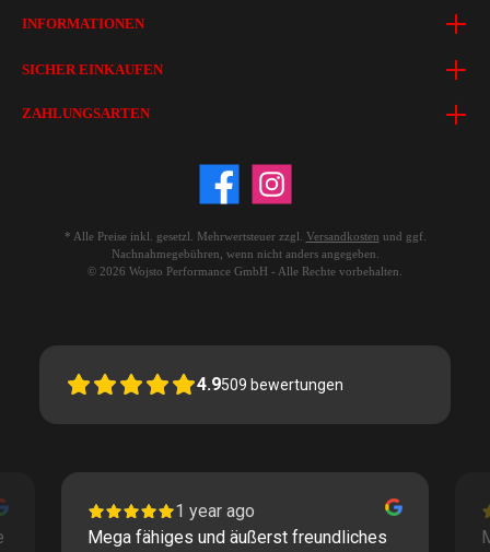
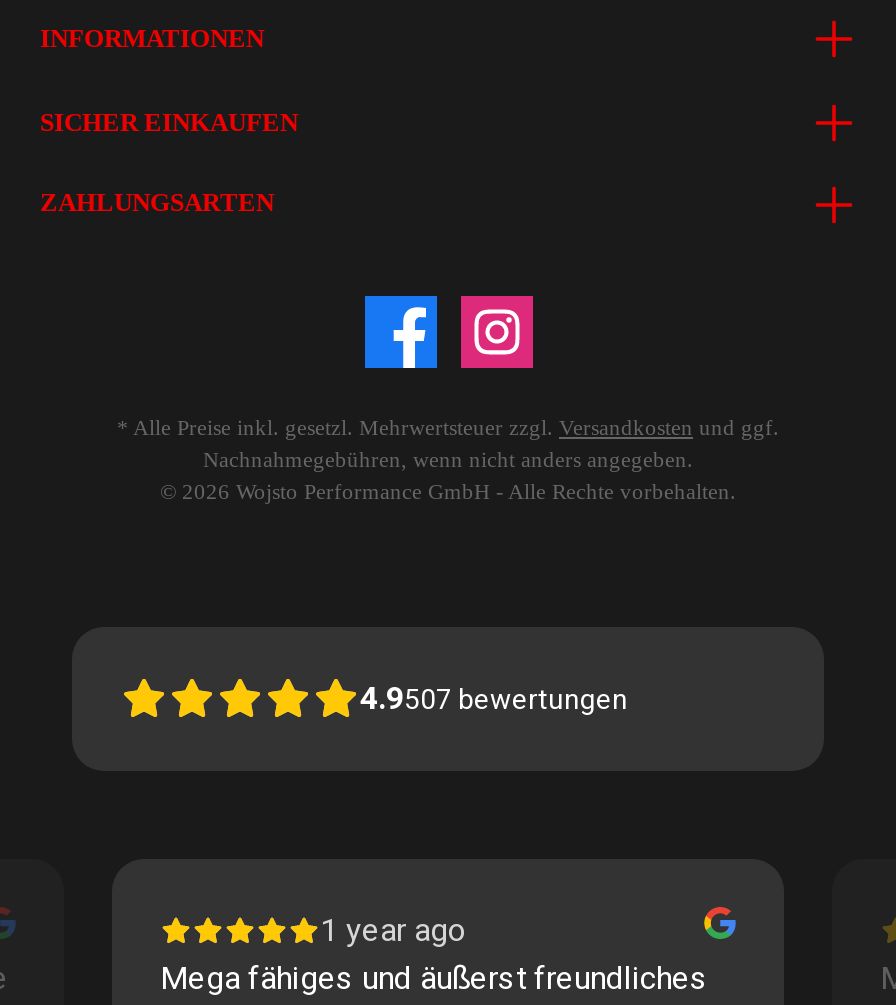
- 4.9509 bewertungen
+ 4.9507 bewertungen
